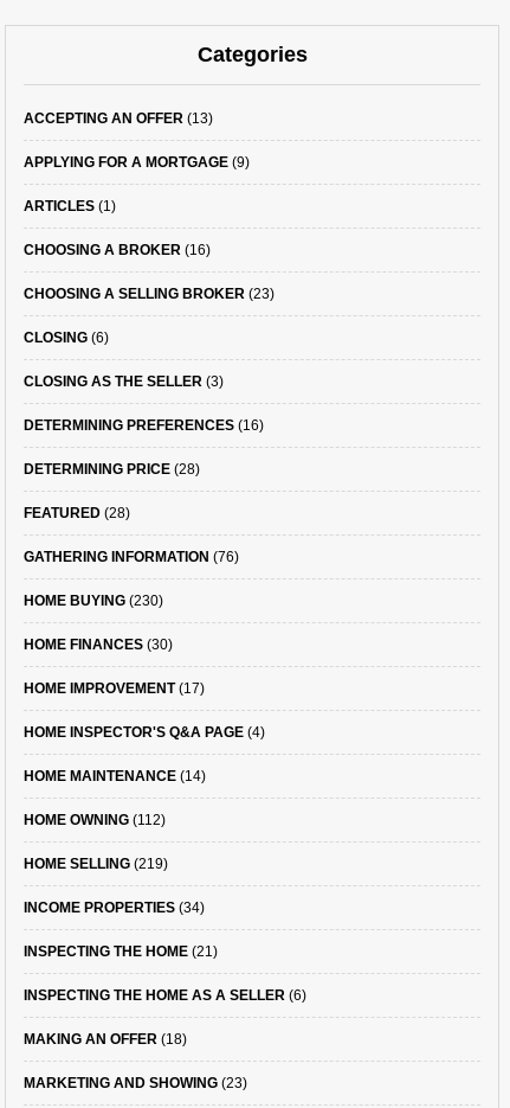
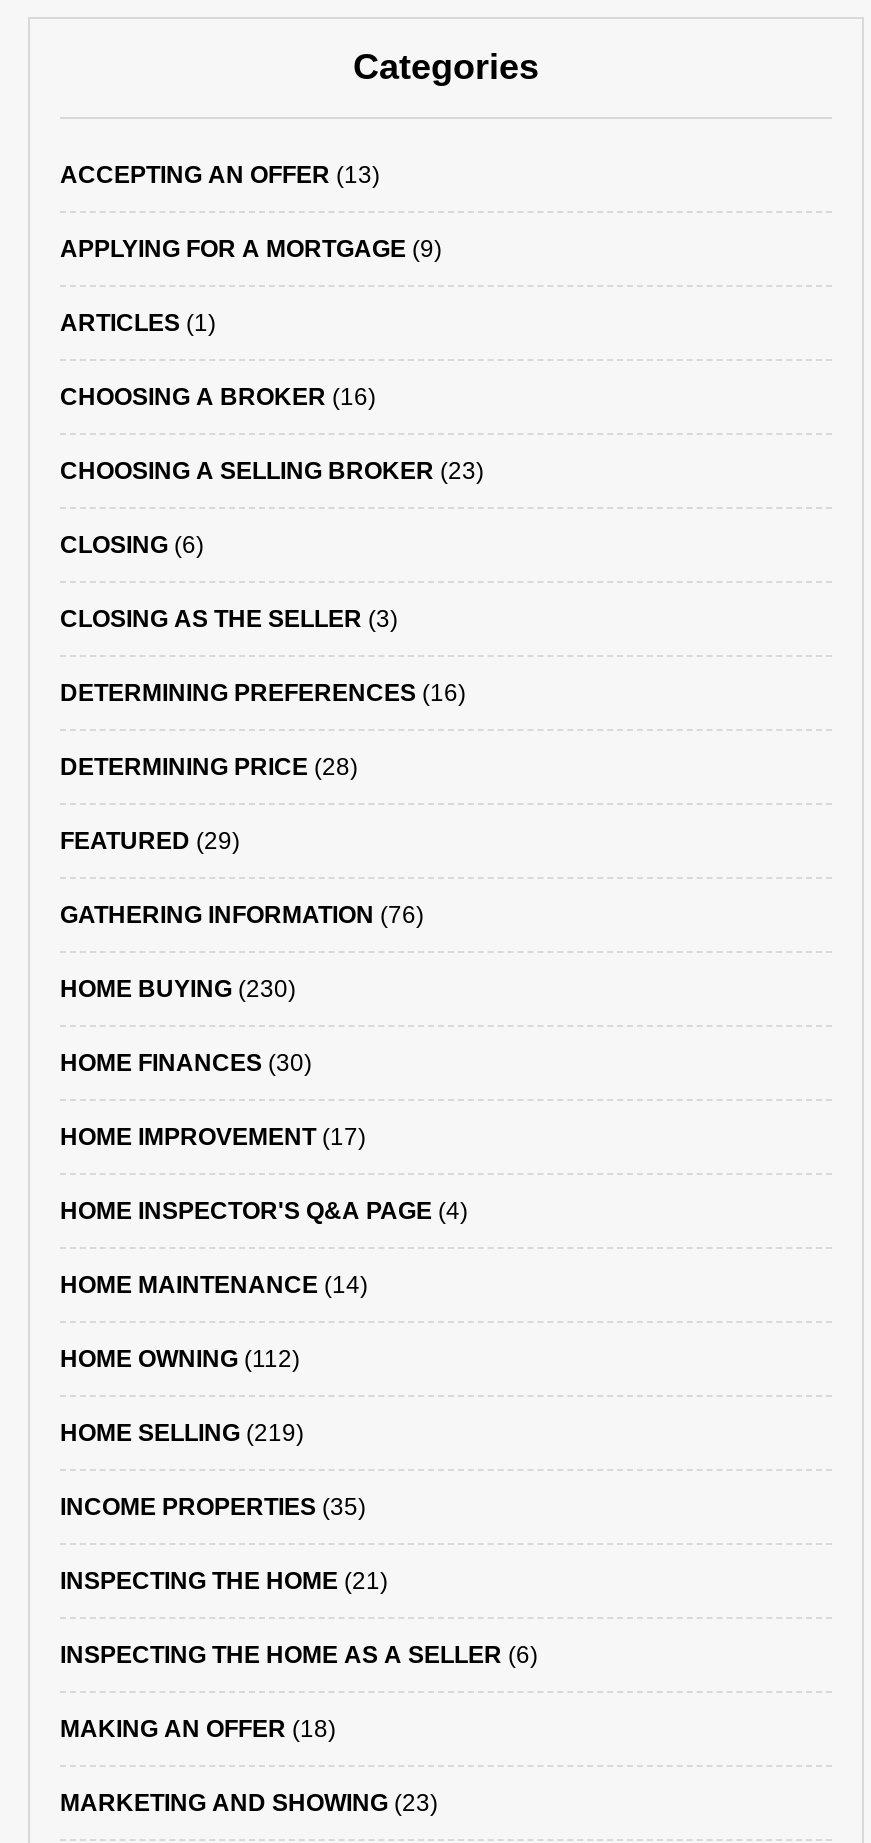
- FEATURED (28)
+ FEATURED (29)

- INCOME PROPERTIES (34)
+ INCOME PROPERTIES (35)
